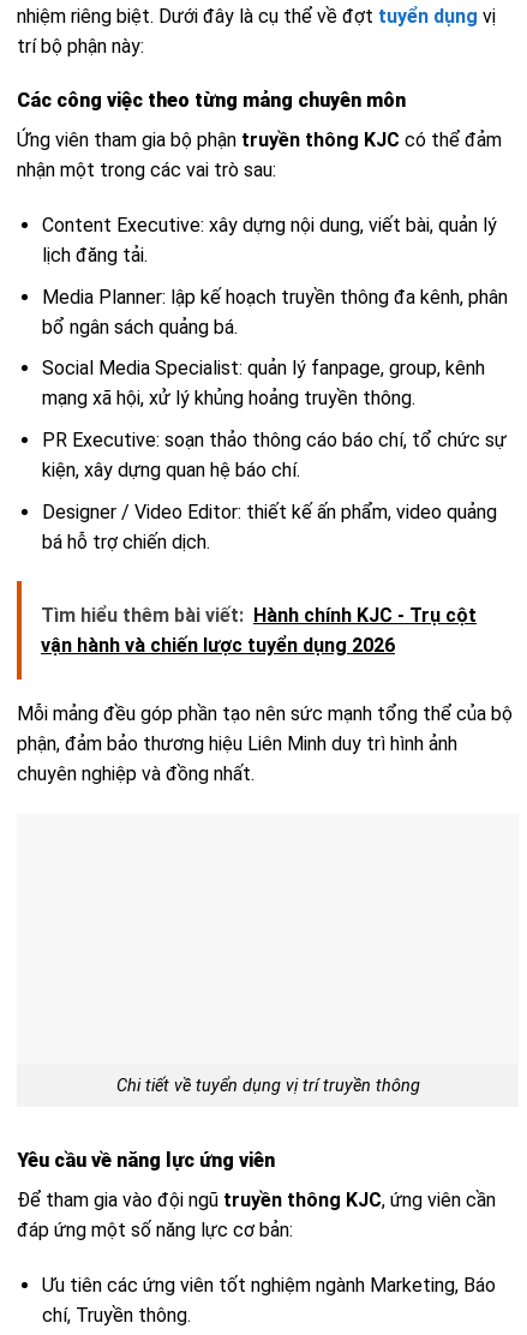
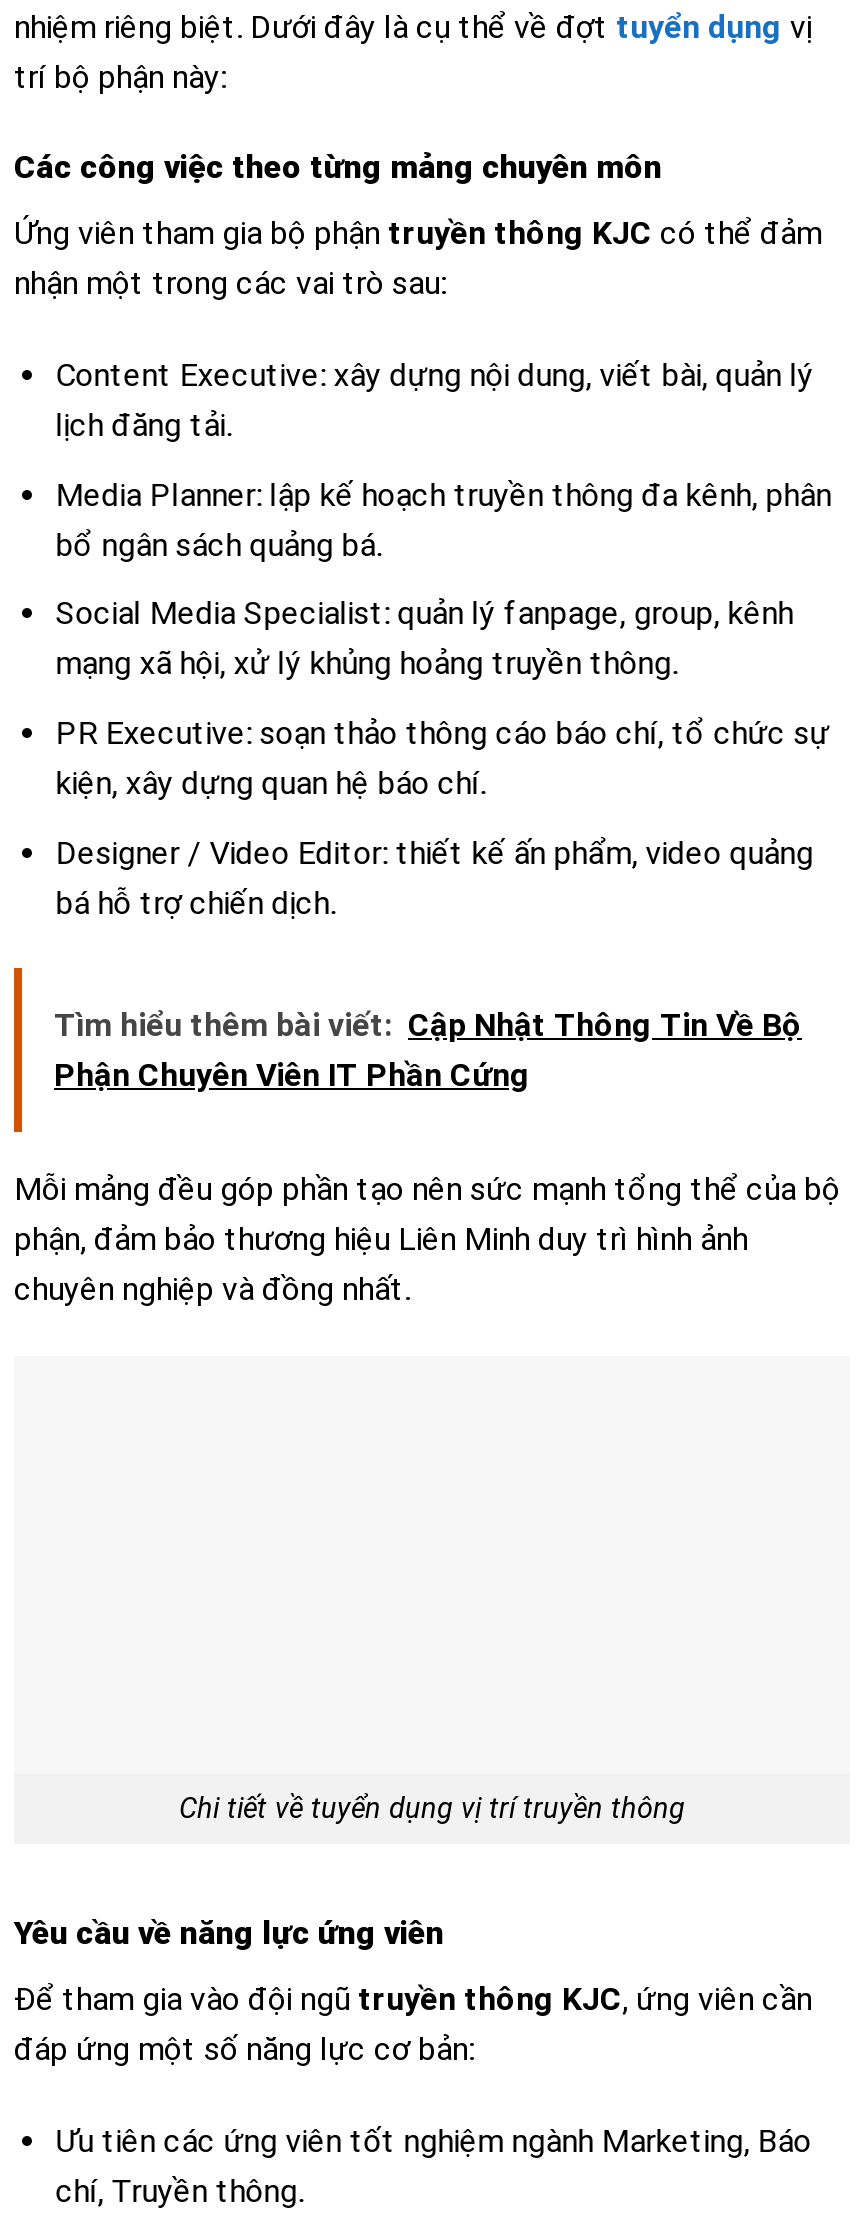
- Tìm hiểu thêm bài viết: Hành chính KJC - Trụ cột
- vận hành và chiến lược tuyển dụng 2026
+ Tìm hiểu thêm bài viết: Cập Nhật Thông Tin Về Bộ
+ Phận Chuyên Viên IT Phần Cứng
